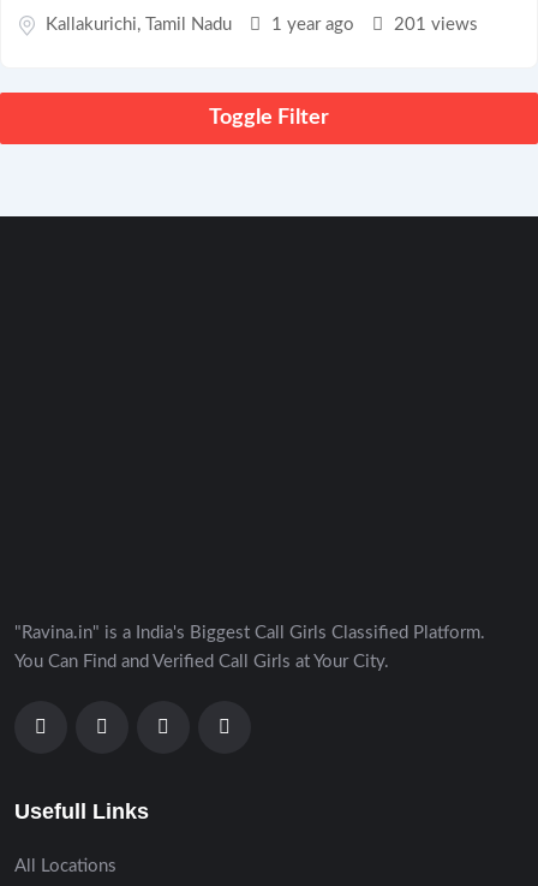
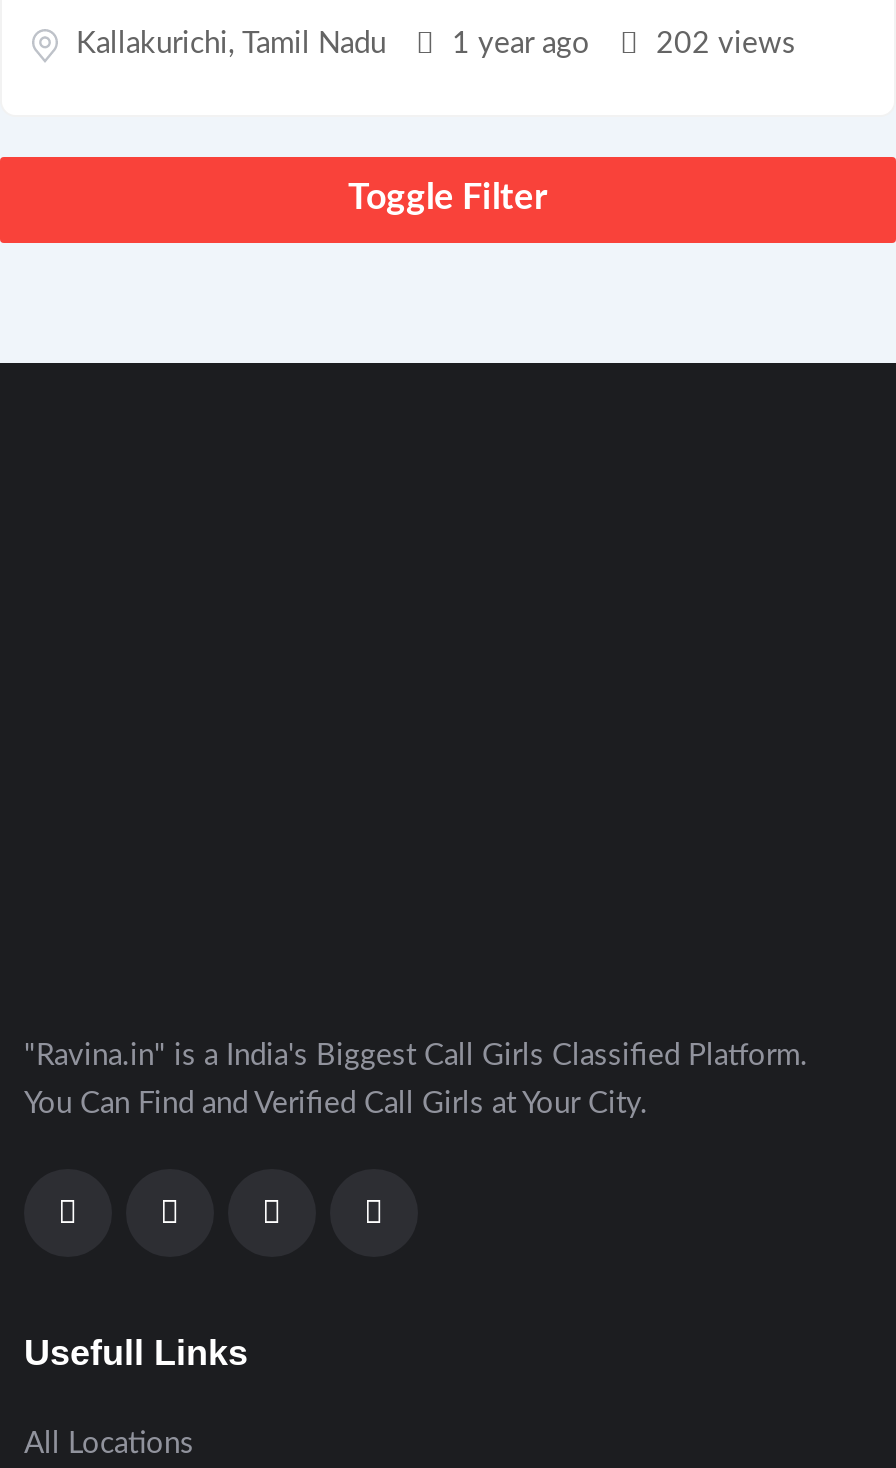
- Kallakurichi, Tamil Nadu 1 year ago 201 views
+ Kallakurichi, Tamil Nadu 1 year ago 202 views
